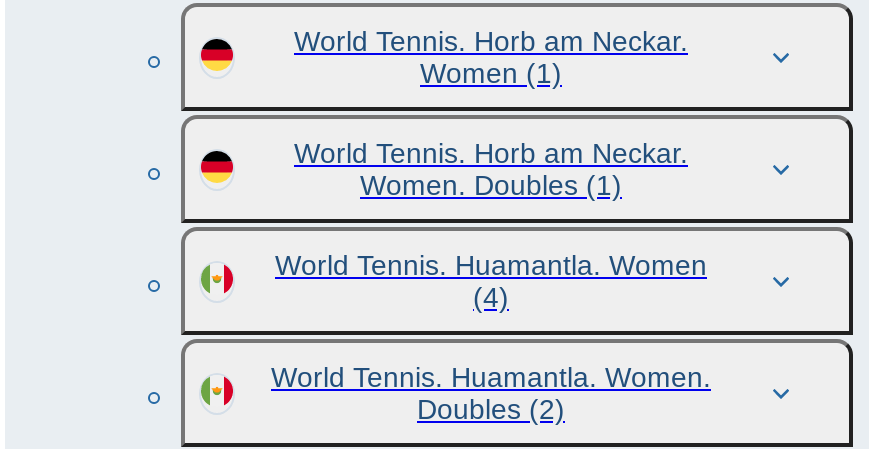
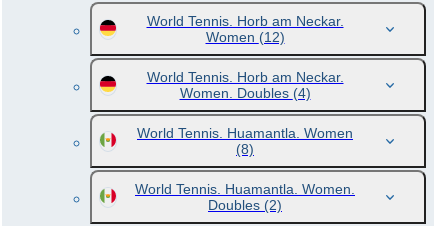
- Women (1)
+ Women (12)

- Women. Doubles (1)
+ Women. Doubles (4)

- (4)
+ (8)
